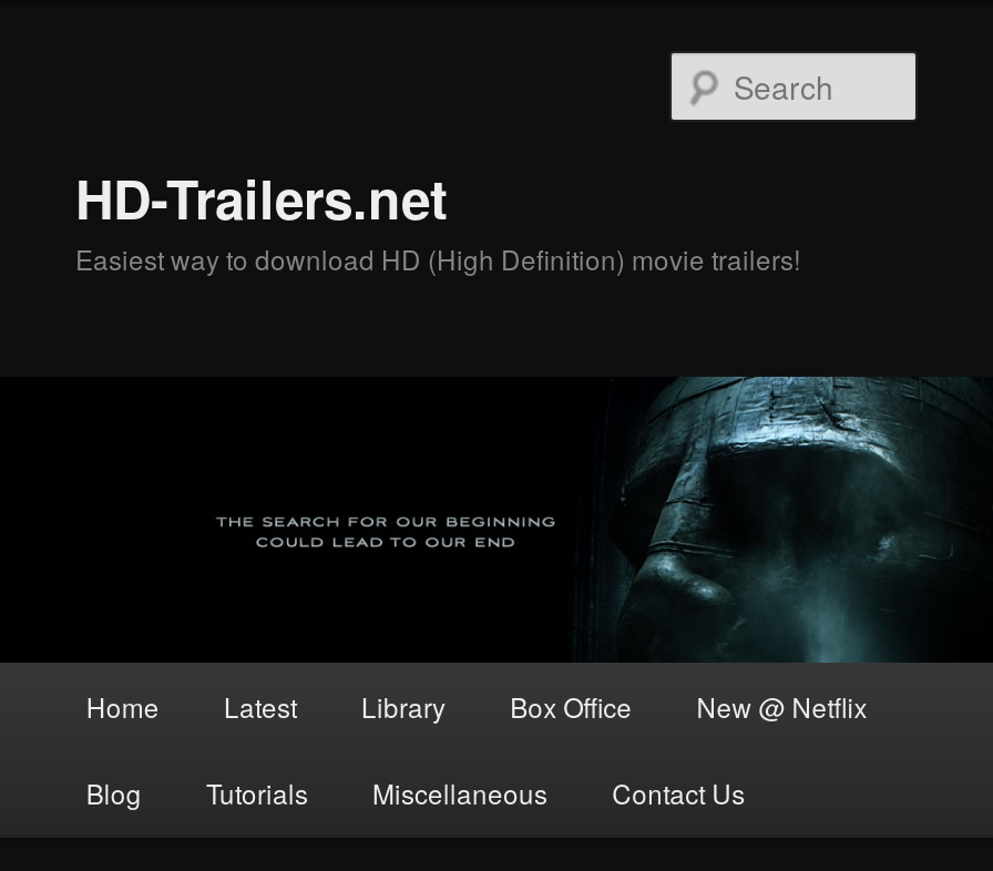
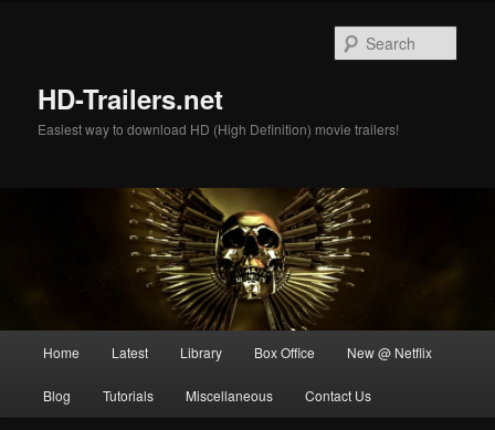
- [image]
+ [image]
